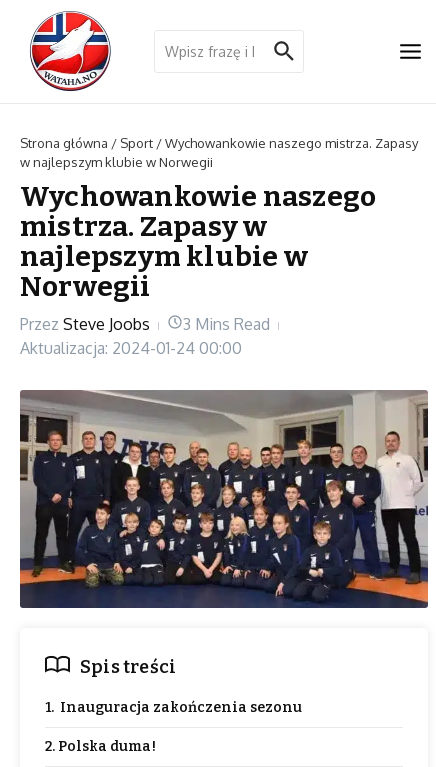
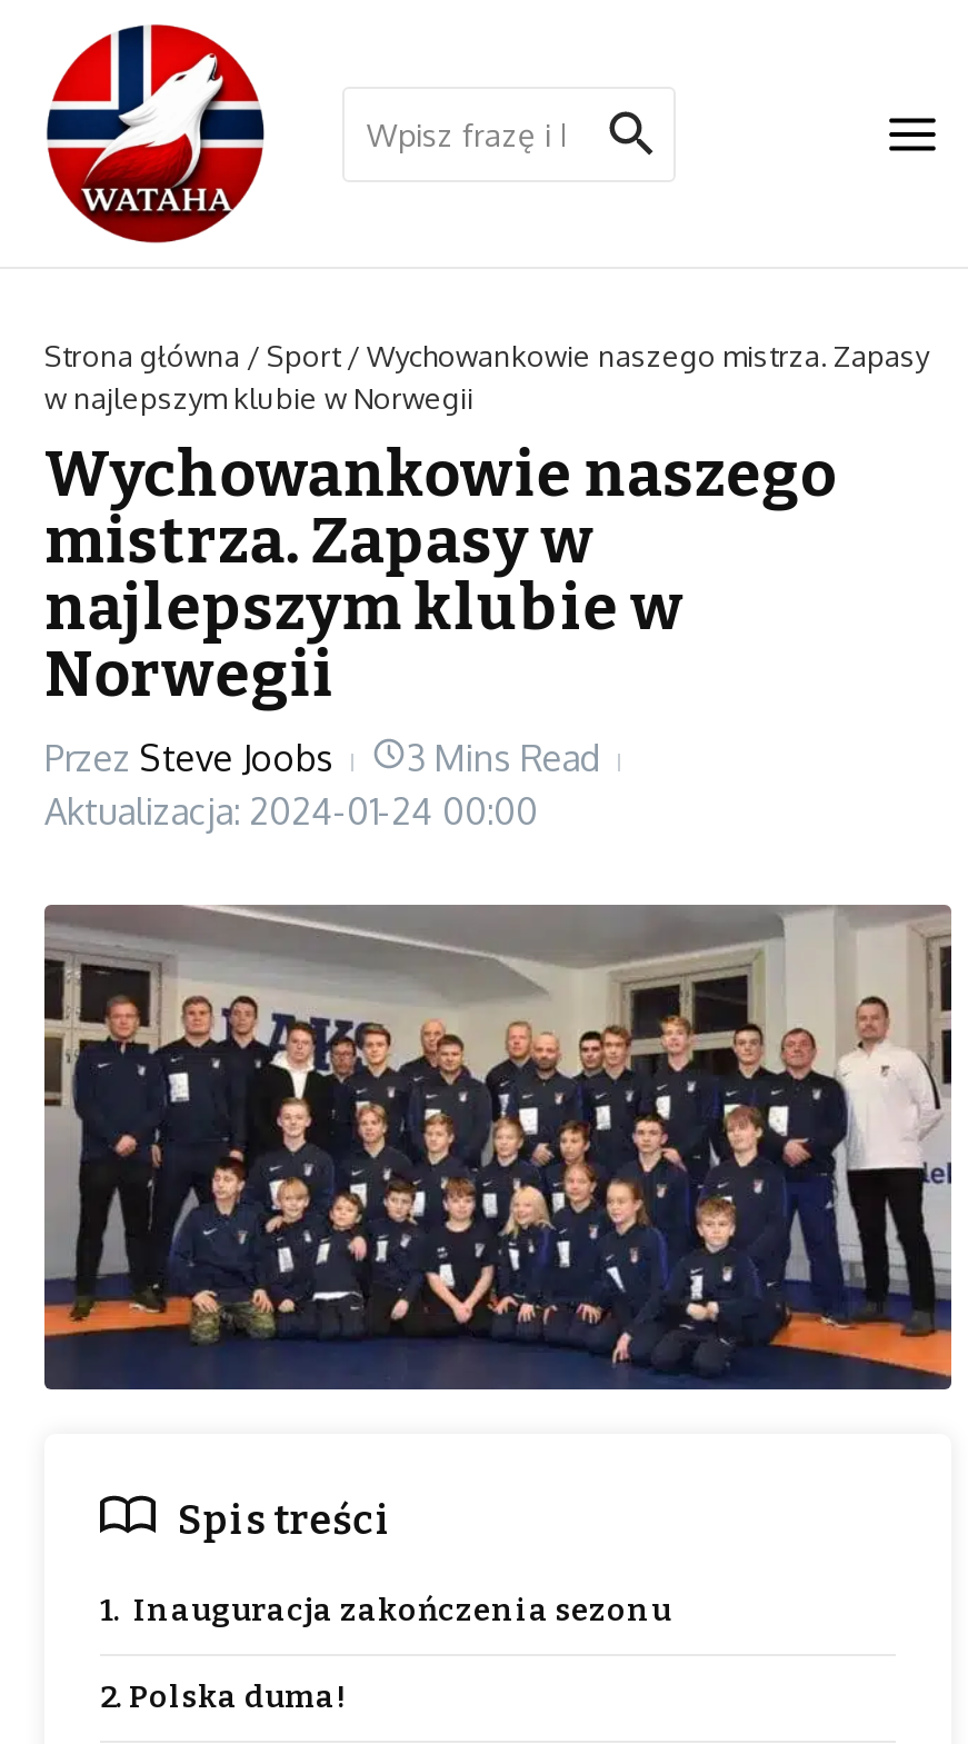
- [image]
+ [image]
